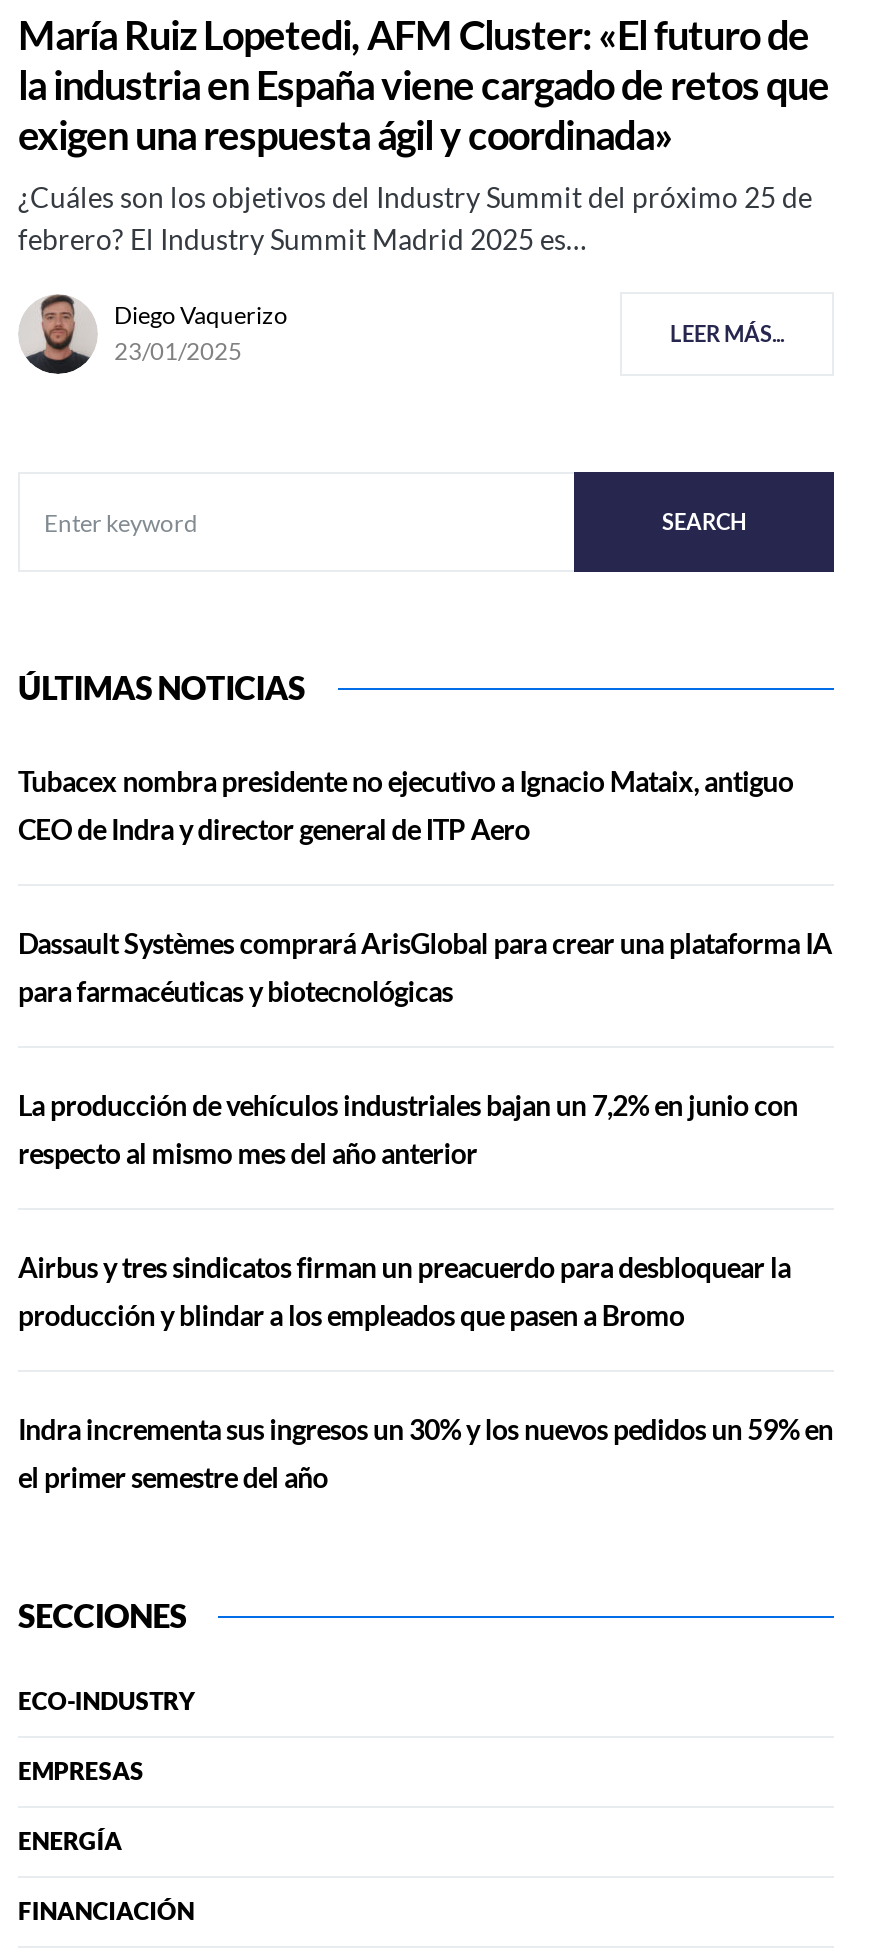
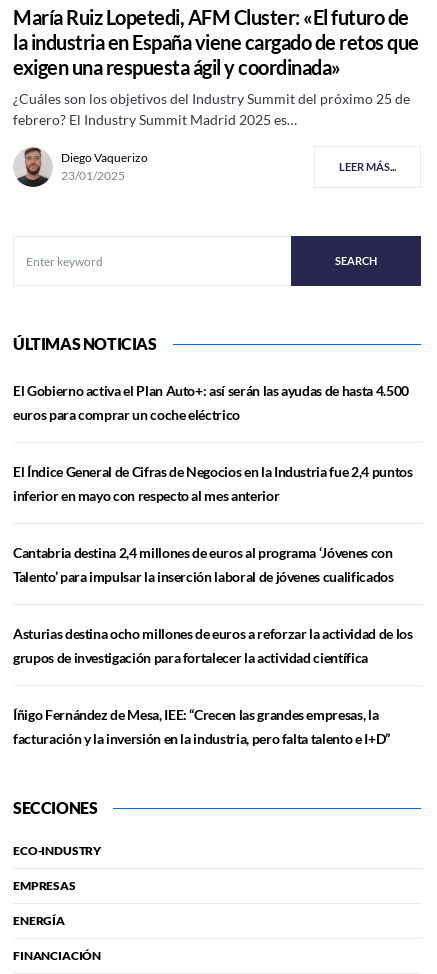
- Tubacex nombra presidente no ejecutivo a Ignacio Mataix, antiguo
- CEO de Indra y director general de ITP Aero
+ El Gobierno activa el Plan Auto+: así serán las ayudas de hasta 4.500
+ euros para comprar un coche eléctrico

- Dassault Systèmes comprará ArisGlobal para crear una plataforma IA
- para farmacéuticas y biotecnológicas
+ El Índice General de Cifras de Negocios en la Industria fue 2,4 puntos
+ inferior en mayo con respecto al mes anterior

- La producción de vehículos industriales bajan un 7,2% en junio con
- respecto al mismo mes del año anterior
+ Cantabria destina 2,4 millones de euros al programa ‘Jóvenes con
+ Talento’ para impulsar la inserción laboral de jóvenes cualificados

- Airbus y tres sindicatos firman un preacuerdo para desbloquear la
- producción y blindar a los empleados que pasen a Bromo
+ Asturias destina ocho millones de euros a reforzar la actividad de los
+ grupos de investigación para fortalecer la actividad científica

- Indra incrementa sus ingresos un 30% y los nuevos pedidos un 59% en
- el primer semestre del año
+ Íñigo Fernández de Mesa, IEE: “Crecen las grandes empresas, la
+ facturación y la inversión en la industria, pero falta talento e I+D”
